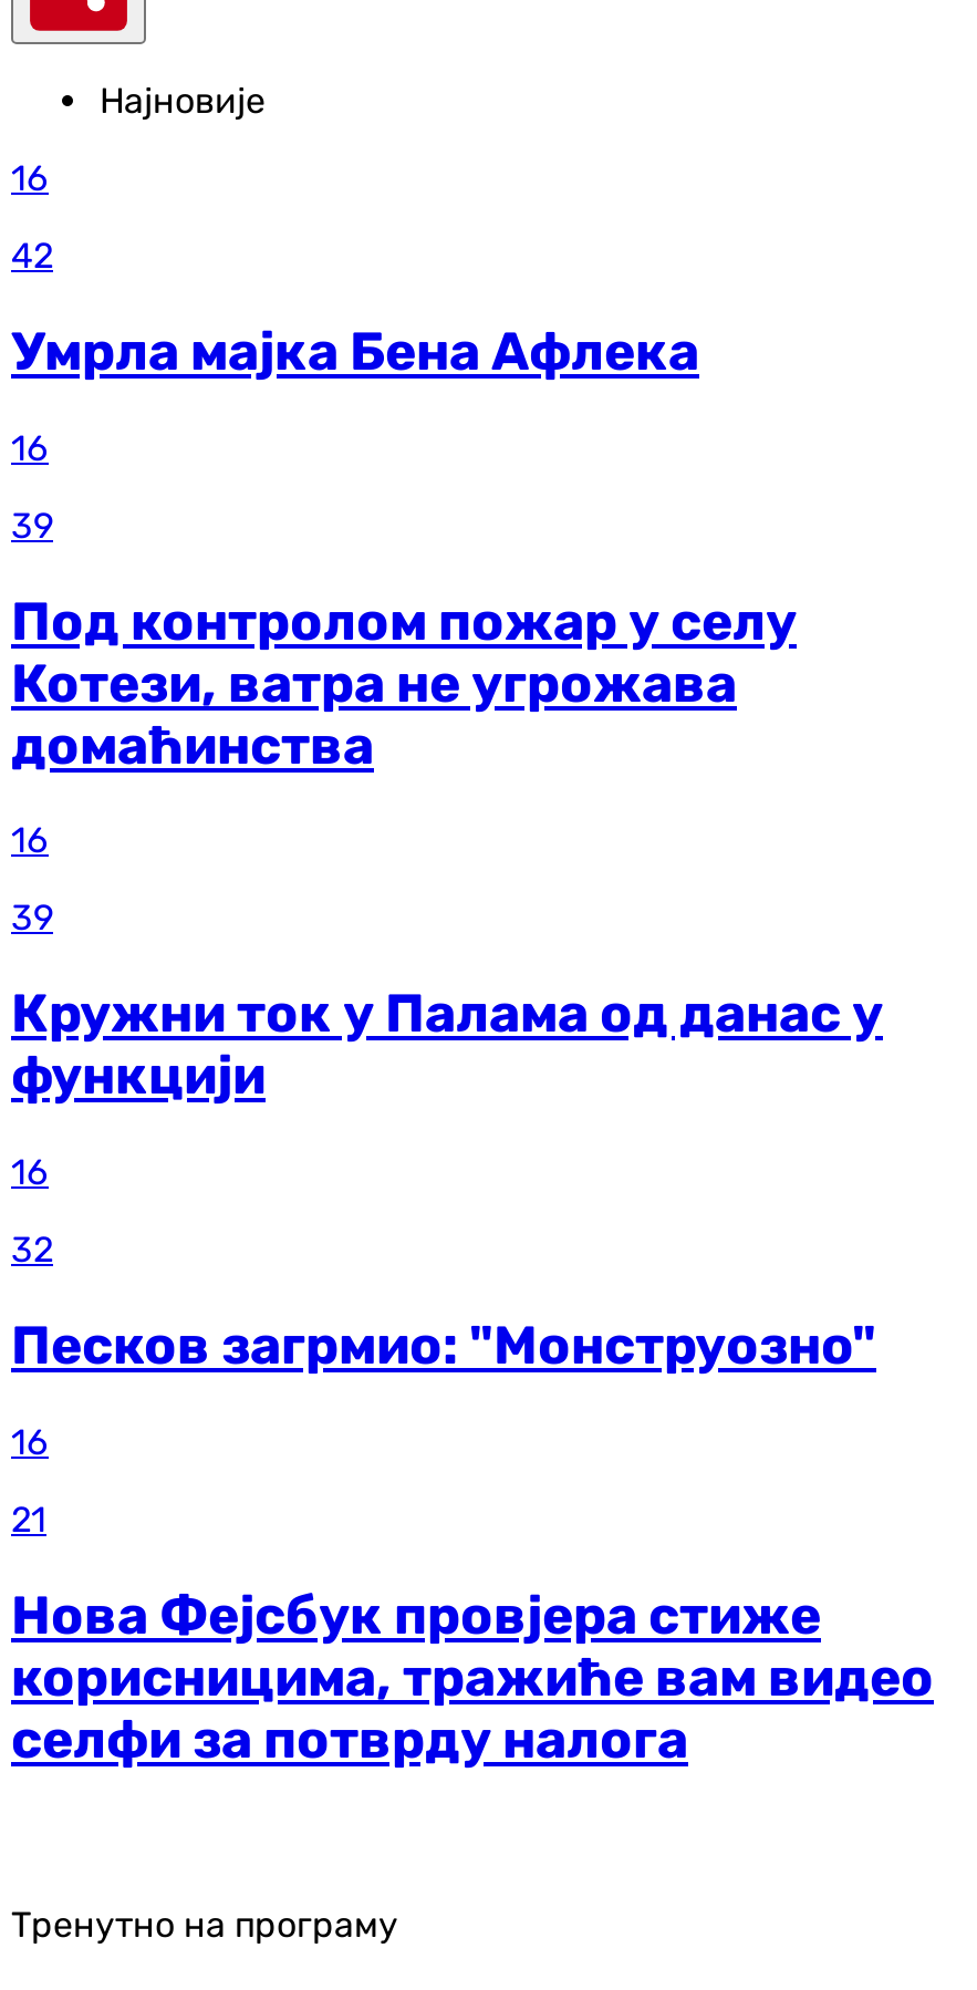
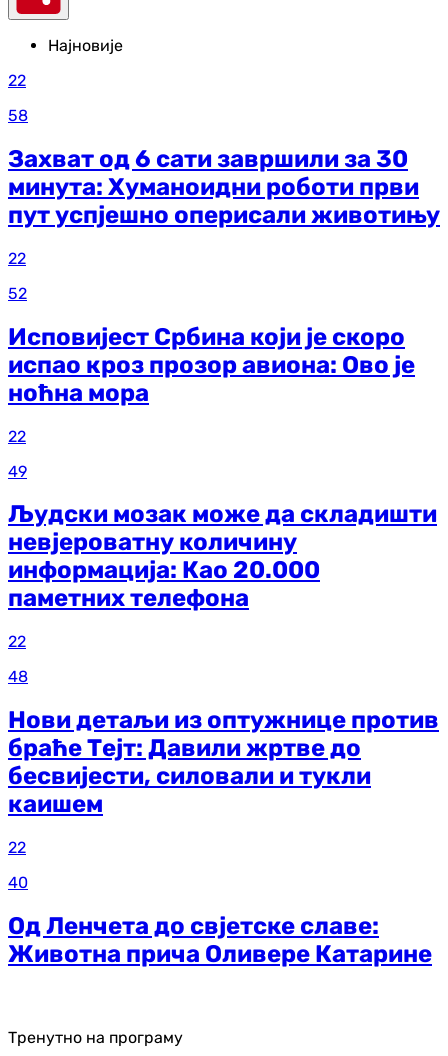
- 16
+ 22

- 42
+ 58

- Умрла мајка Бена Афлека
+ Захват од 6 сати завршили за 30
+ минута: Хуманоидни роботи први
+ пут успјешно оперисали животињу

- 16
+ 22

- 39
+ 52

- Под контролом пожар у селу
- Котези, ватра не угрожава
- домаћинства
+ Исповијест Србина који је скоро
+ испао кроз прозор авиона: Ово је
+ ноћна мора

- 16
+ 22

- 39
+ 49

- Кружни ток у Палама од данас у
- функцији
+ Људски мозак може да складишти
+ невјероватну количину
+ информација: Као 20.000
+ паметних телефона

- 16
+ 22

- 32
+ 48

- Песков загрмио: "Монструозно"
+ Нови детаљи из оптужнице против
+ браће Тејт: Давили жртве до
+ бесвијести, силовали и тукли
+ каишем

- 16
+ 22

- 21
+ 40

- Нова Фејсбук провјера стиже
- корисницима, тражиће вам видео
- селфи за потврду налога
+ Од Ленчета до свјетске славе:
+ Животна прича Оливере Катарине
